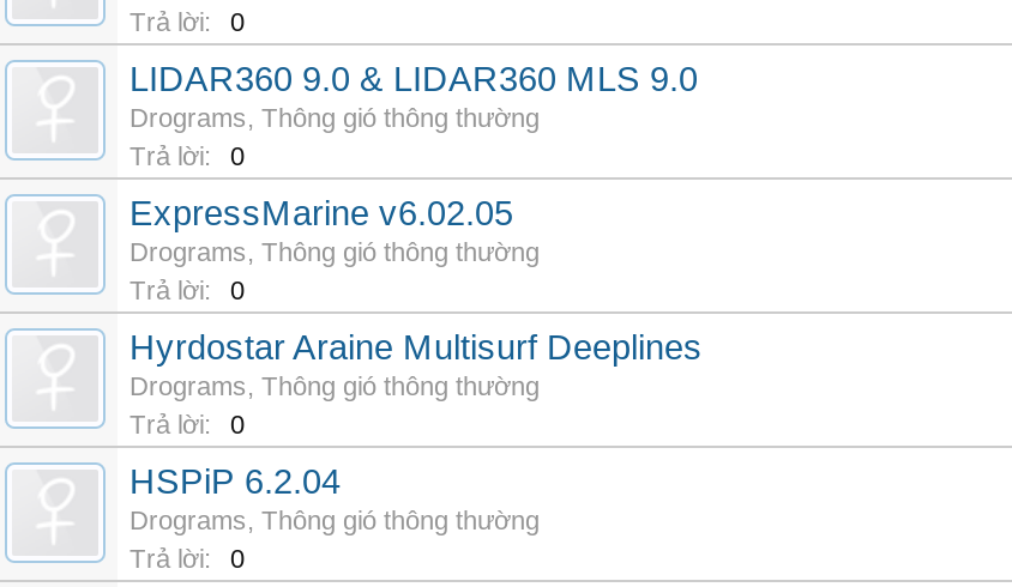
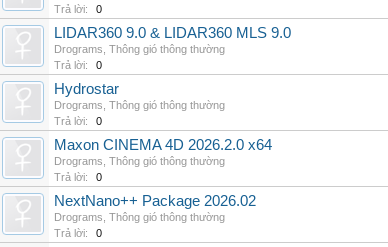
- ExpressMarine v6.02.05
+ Hydrostar

- Hyrdostar Araine Multisurf Deeplines
+ Maxon CINEMA 4D 2026.2.0 x64

- HSPiP 6.2.04
+ NextNano++ Package 2026.02
